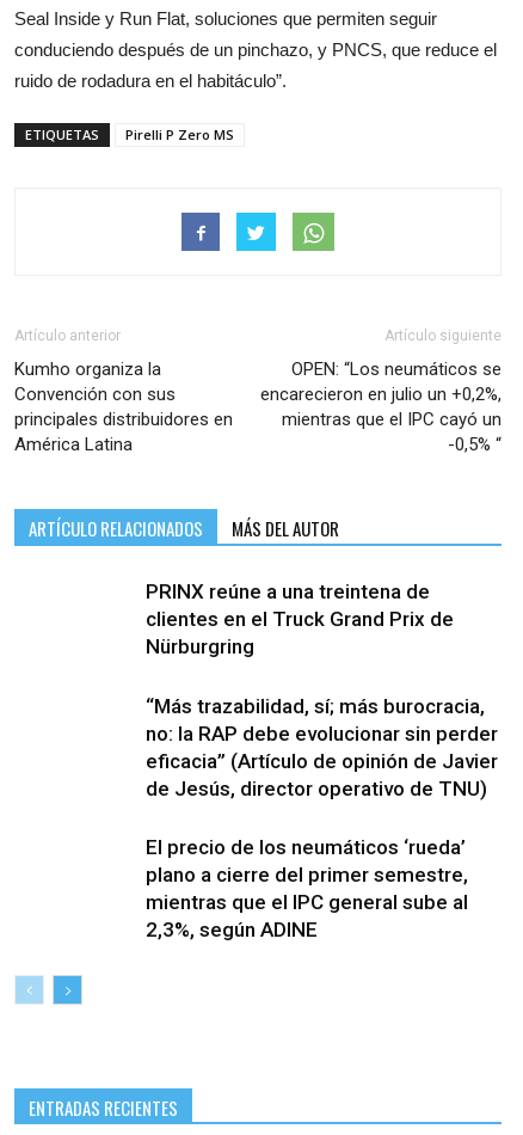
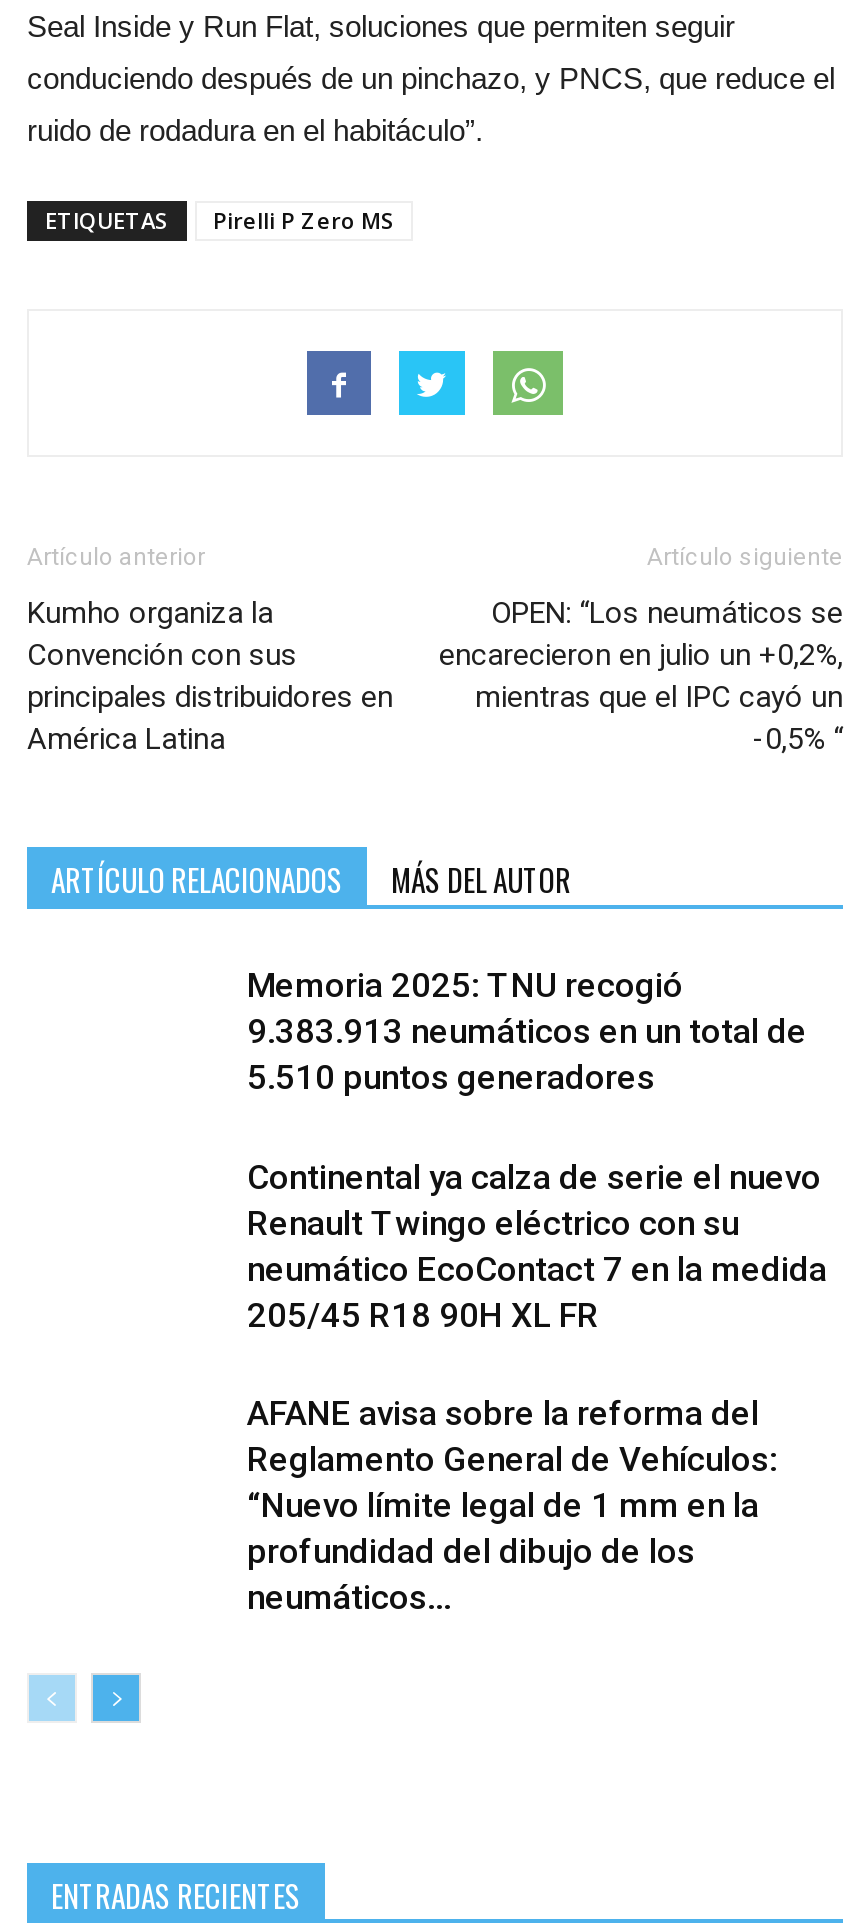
- PRINX reúne a una treintena de
- clientes en el Truck Grand Prix de
- Nürburgring
+ Memoria 2025: TNU recogió
+ 9.383.913 neumáticos en un total de
+ 5.510 puntos generadores

- “Más trazabilidad, sí; más burocracia,
- no: la RAP debe evolucionar sin perder
- eficacia” (Artículo de opinión de Javier
- de Jesús, director operativo de TNU)
+ Continental ya calza de serie el nuevo
+ Renault Twingo eléctrico con su
+ neumático EcoContact 7 en la medida
+ 205/45 R18 90H XL FR

- El precio de los neumáticos ‘rueda’
- plano a cierre del primer semestre,
- mientras que el IPC general sube al
- 2,3%, según ADINE
+ AFANE avisa sobre la reforma del
+ Reglamento General de Vehículos:
+ “Nuevo límite legal de 1 mm en la
+ profundidad del dibujo de los
+ neumáticos...
